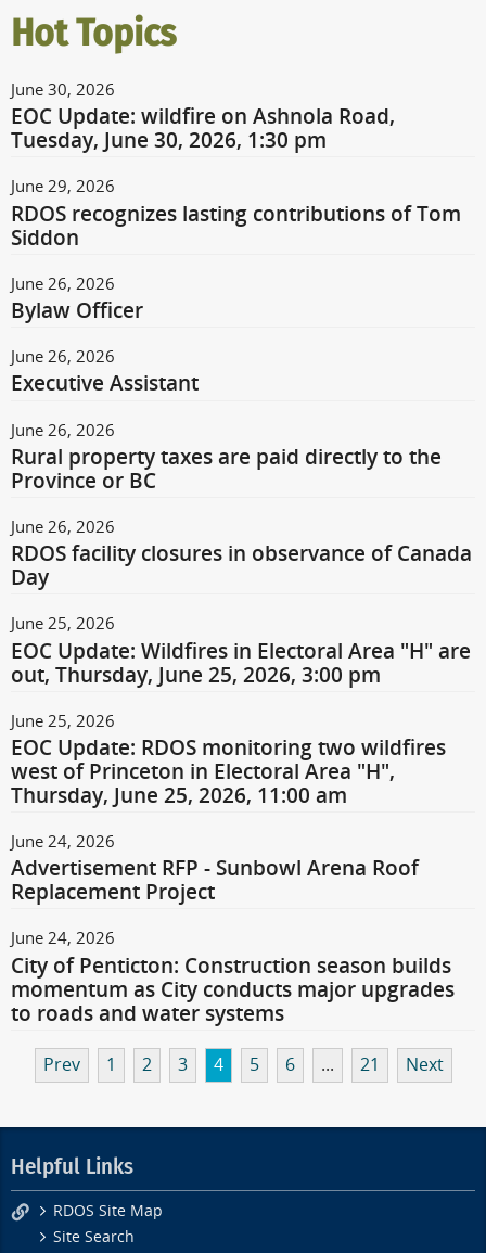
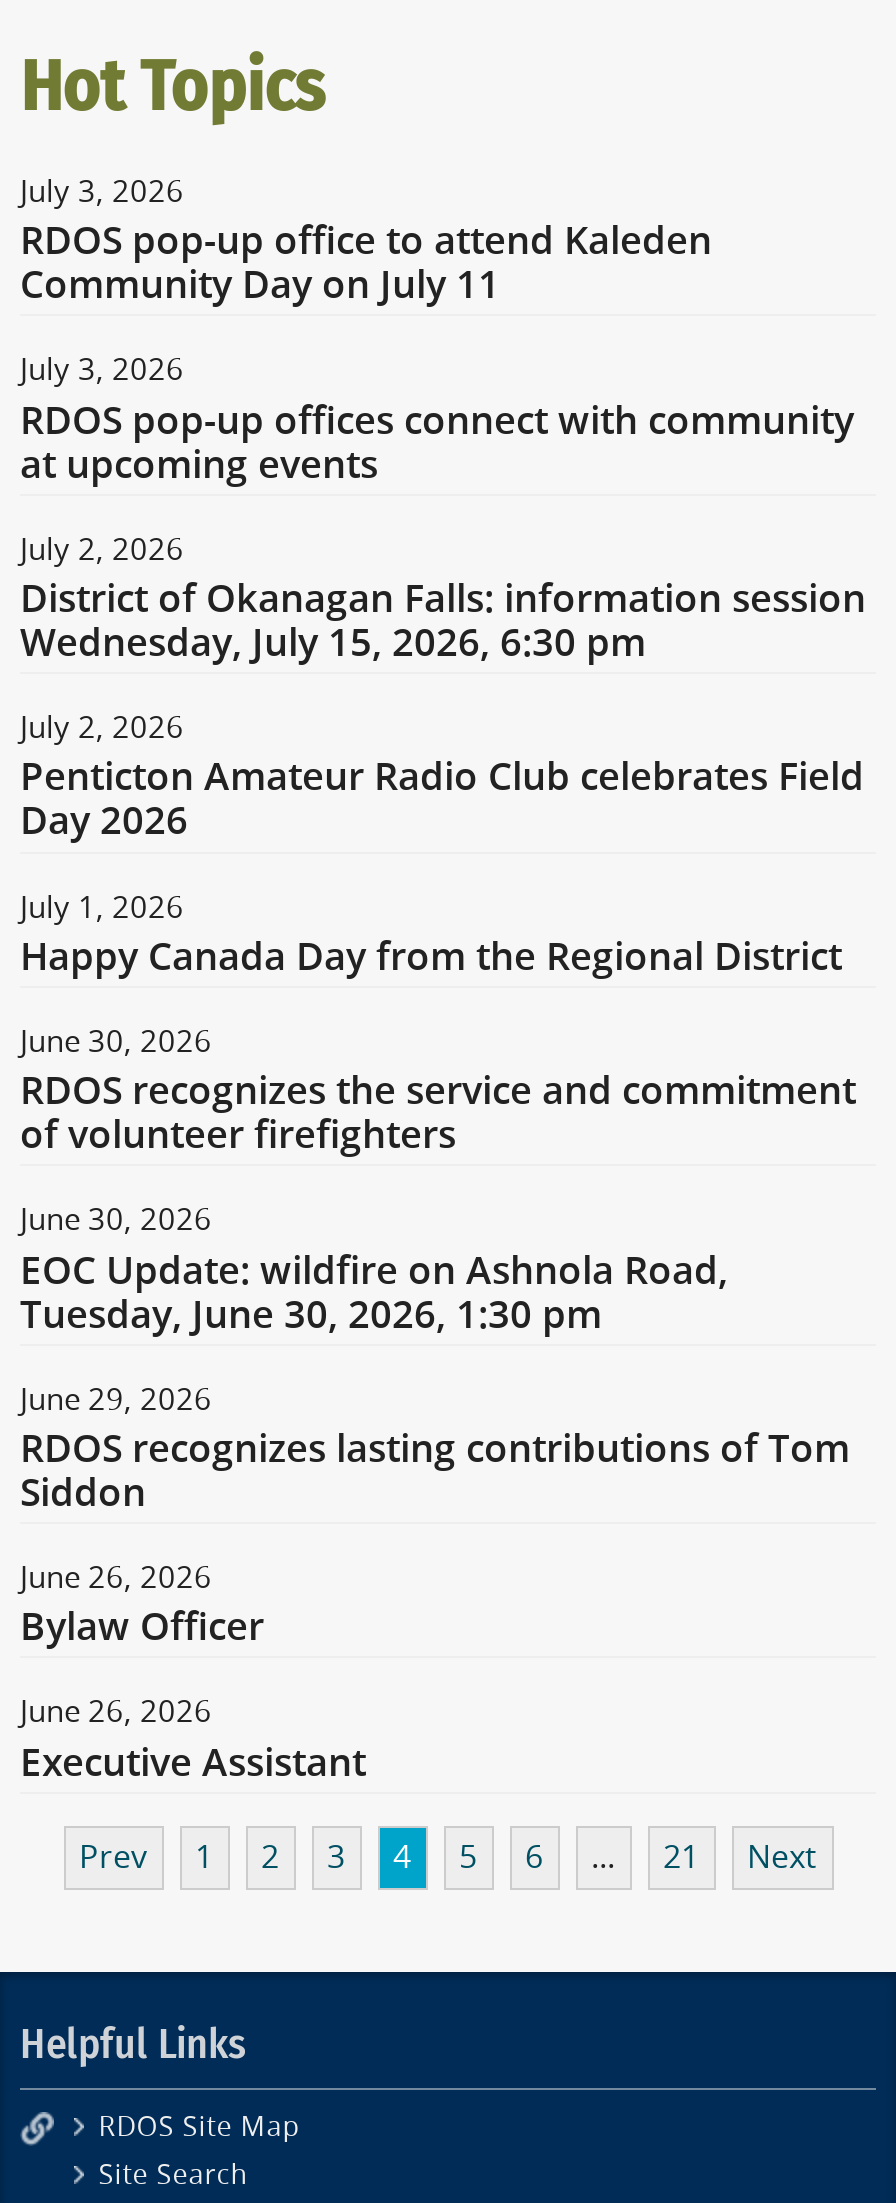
+ July 3, 2026
+ RDOS pop-up office to attend Kaleden
+ Community Day on July 11
+ July 3, 2026
+ RDOS pop-up offices connect with community
+ at upcoming events
+ July 2, 2026
+ District of Okanagan Falls: information session
+ Wednesday, July 15, 2026, 6:30 pm
+ July 2, 2026
+ Penticton Amateur Radio Club celebrates Field
+ Day 2026
+ July 1, 2026
+ Happy Canada Day from the Regional District
+ June 30, 2026
+ RDOS recognizes the service and commitment
+ of volunteer firefighters

moved down: June 30, 2026 | EOC Update: wildfire on Ashnola Road, | Tuesday, June 30, 2026, 1:30 pm | ... | June 26, 2026 | Executive Assistant

- June 26, 2026
- Rural property taxes are paid directly to the
- Province or BC
- June 26, 2026
- RDOS facility closures in observance of Canada
- Day
- June 25, 2026
- EOC Update: Wildfires in Electoral Area "H" are
- out, Thursday, June 25, 2026, 3:00 pm
- June 25, 2026
- EOC Update: RDOS monitoring two wildfires
- west of Princeton in Electoral Area "H",
- Thursday, June 25, 2026, 11:00 am
- June 24, 2026
- Advertisement RFP - Sunbowl Arena Roof
- Replacement Project
- June 24, 2026
- City of Penticton: Construction season builds
- momentum as City conducts major upgrades
- to roads and water systems
